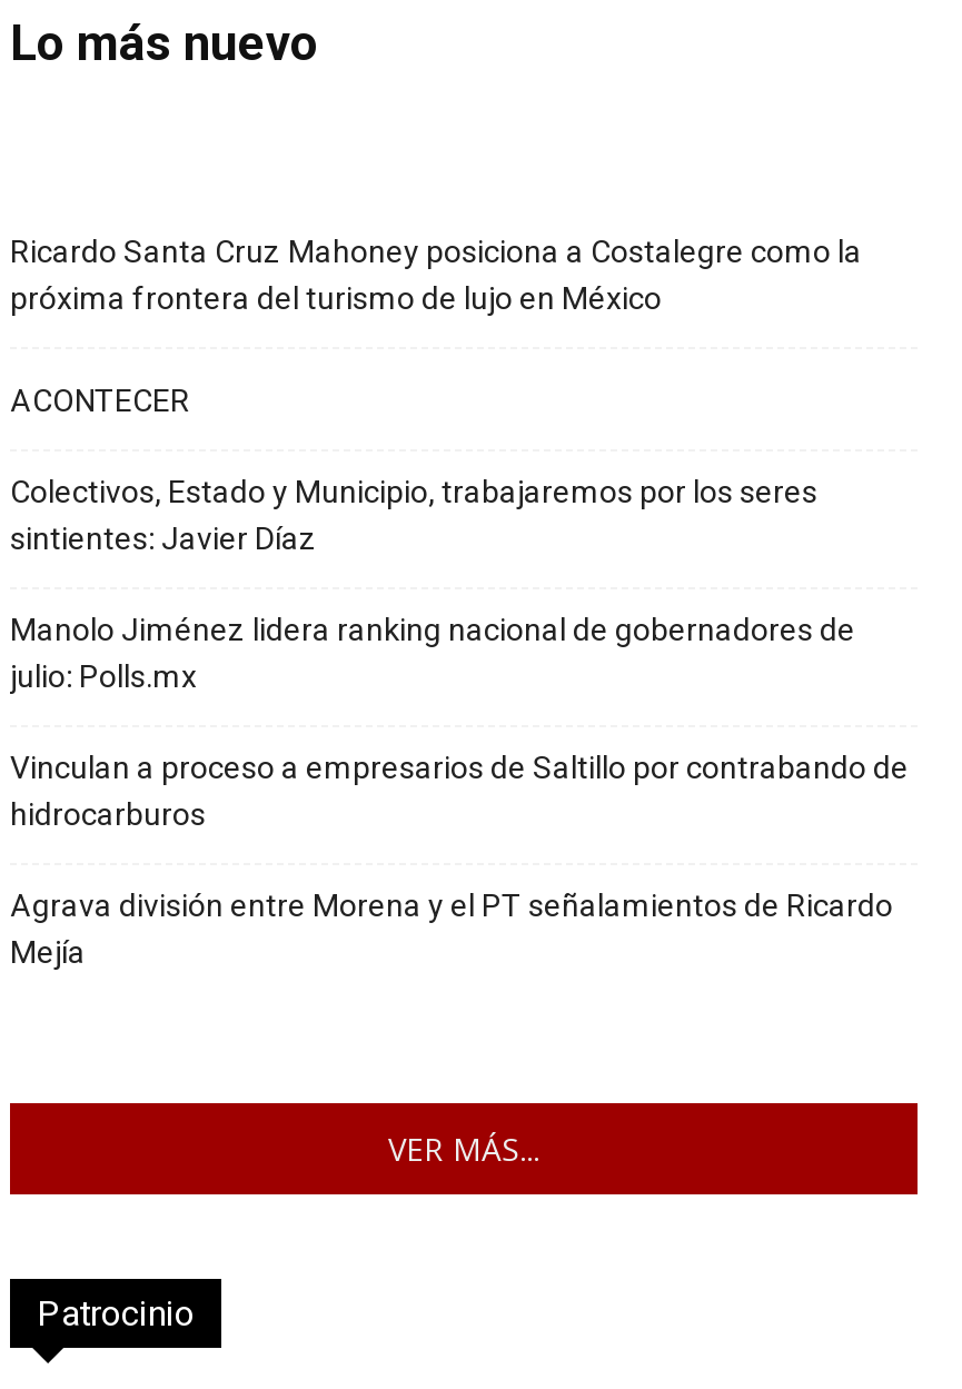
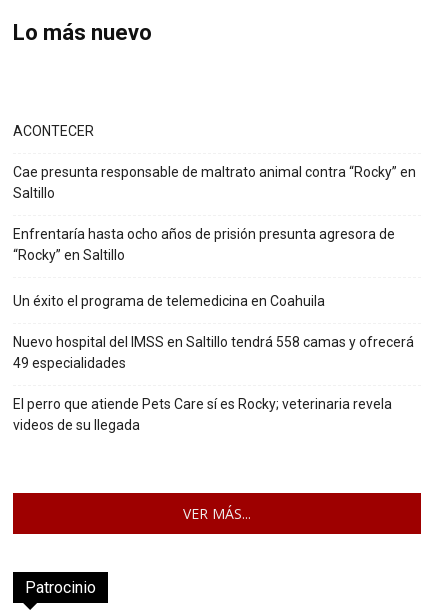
- Ricardo Santa Cruz Mahoney posiciona a Costalegre como la
- próxima frontera del turismo de lujo en México

moved up: ACONTECER

- Colectivos, Estado y Municipio, trabajaremos por los seres
- sintientes: Javier Díaz
- Manolo Jiménez lidera ranking nacional de gobernadores de
- julio: Polls.mx
- Vinculan a proceso a empresarios de Saltillo por contrabando de
- hidrocarburos
- Agrava división entre Morena y el PT señalamientos de Ricardo
- Mejía
+ Cae presunta responsable de maltrato animal contra “Rocky” en
+ Saltillo
+ Enfrentaría hasta ocho años de prisión presunta agresora de
+ “Rocky” en Saltillo
+ Un éxito el programa de telemedicina en Coahuila
+ Nuevo hospital del IMSS en Saltillo tendrá 558 camas y ofrecerá
+ 49 especialidades
+ El perro que atiende Pets Care sí es Rocky; veterinaria revela
+ videos de su llegada
